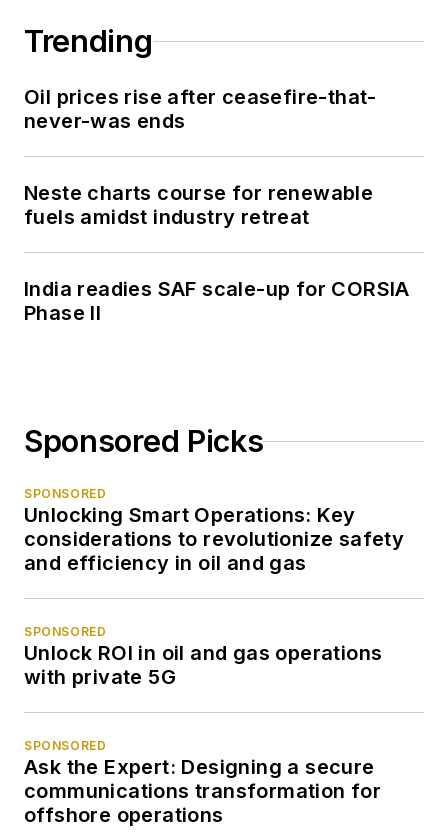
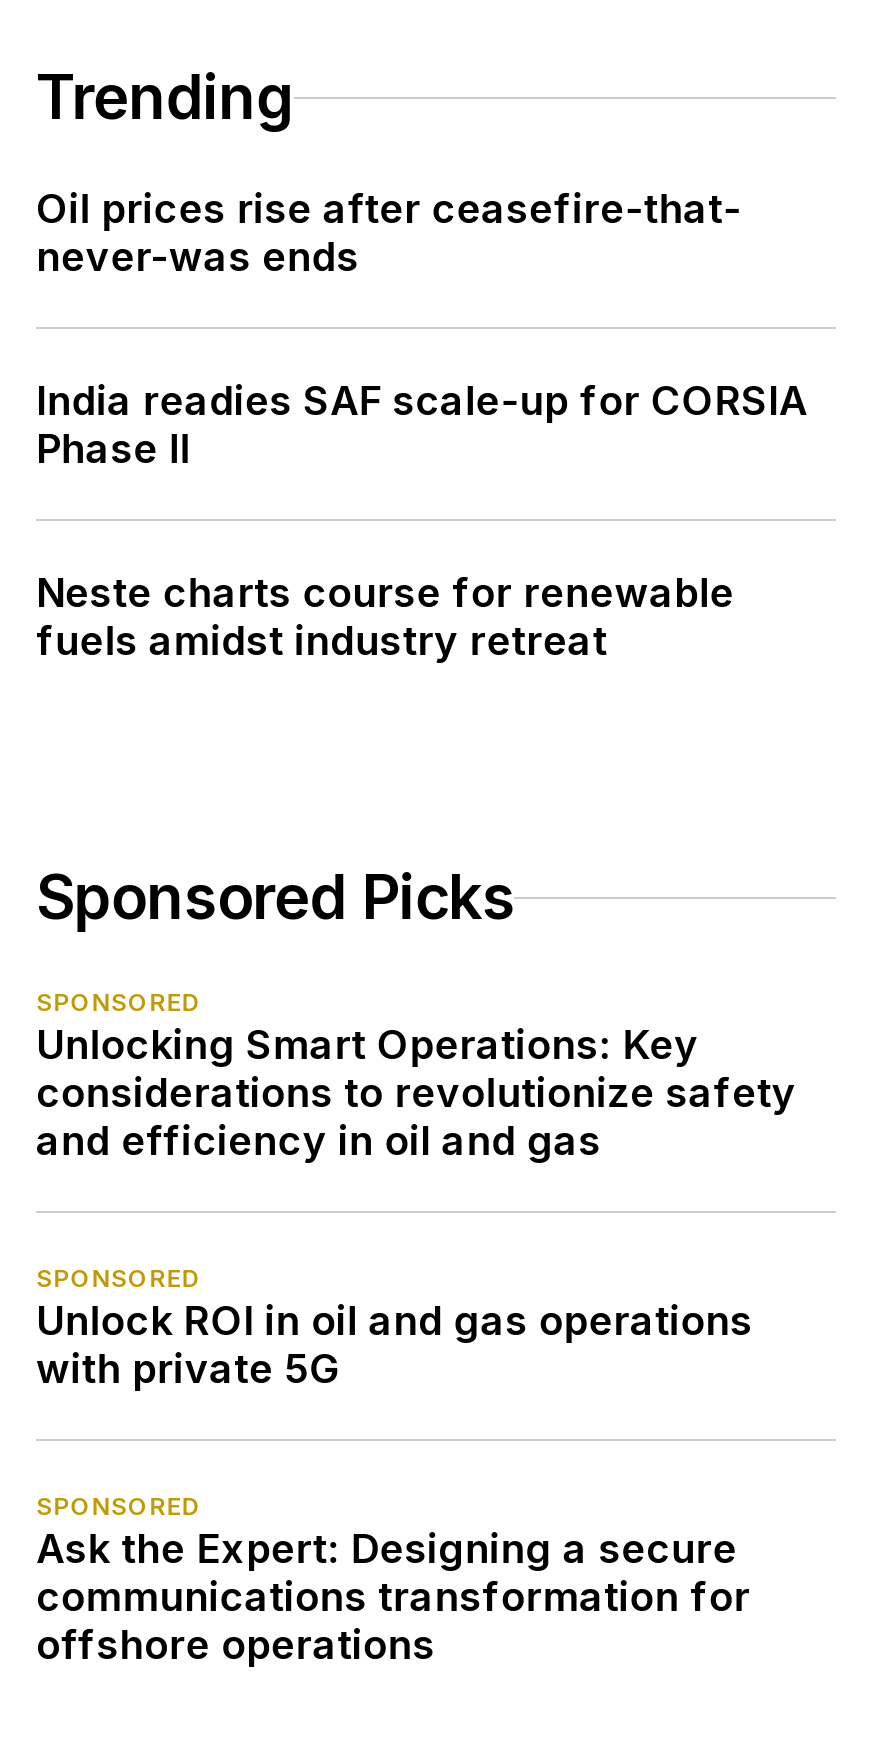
moved down: Neste charts course for renewable | fuels amidst industry retreat

moved up: India readies SAF scale-up for CORSIA | Phase II
